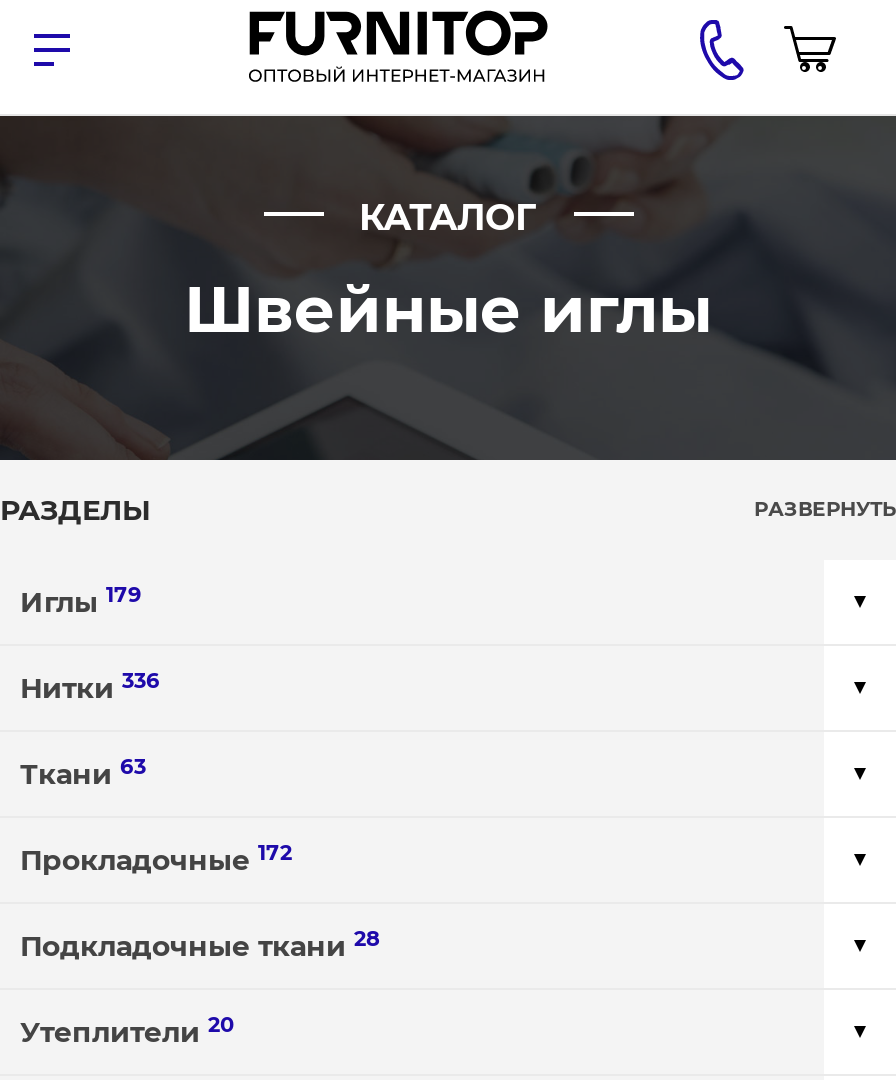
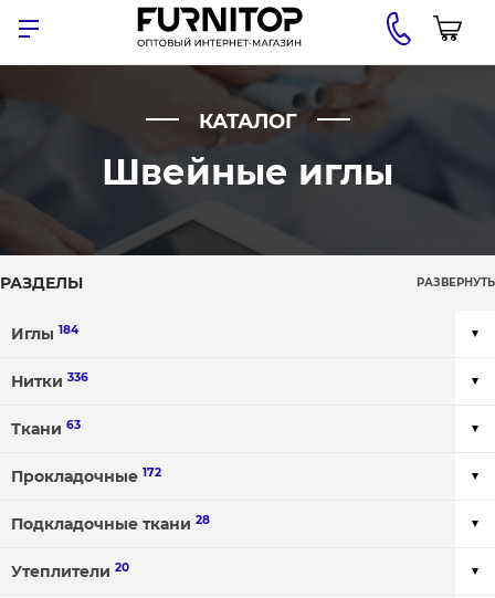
- Иглы 179
+ Иглы 184
